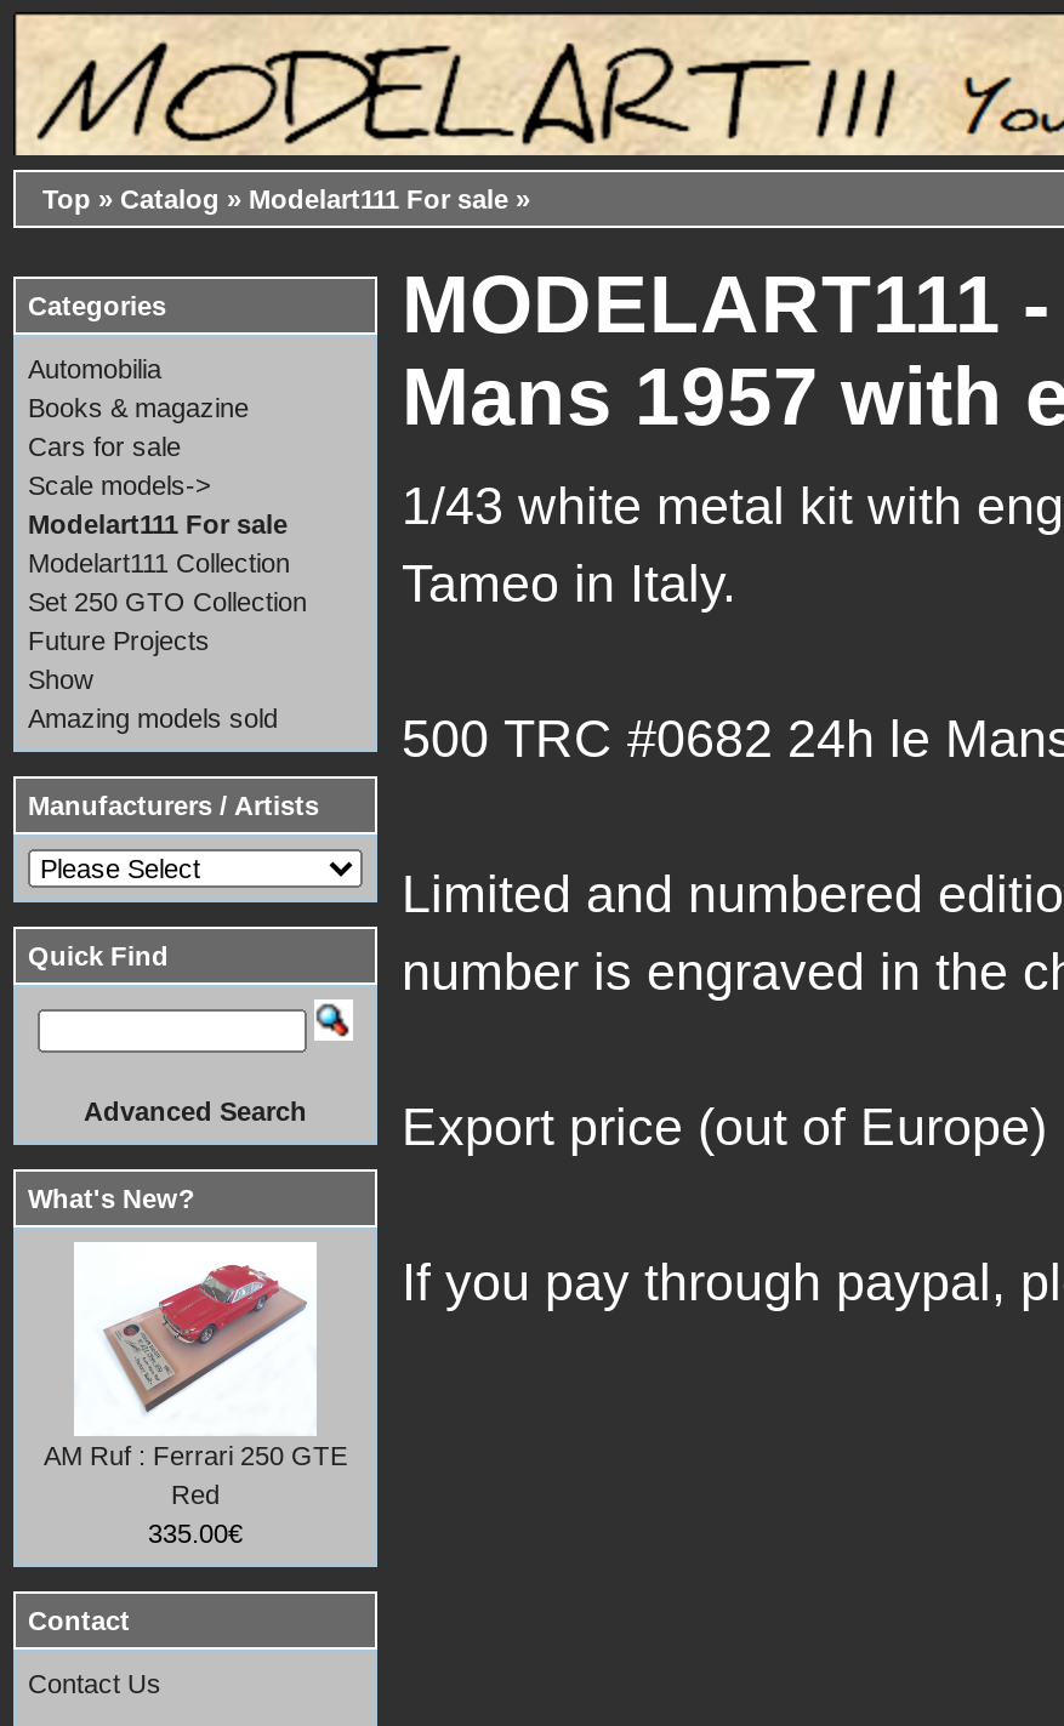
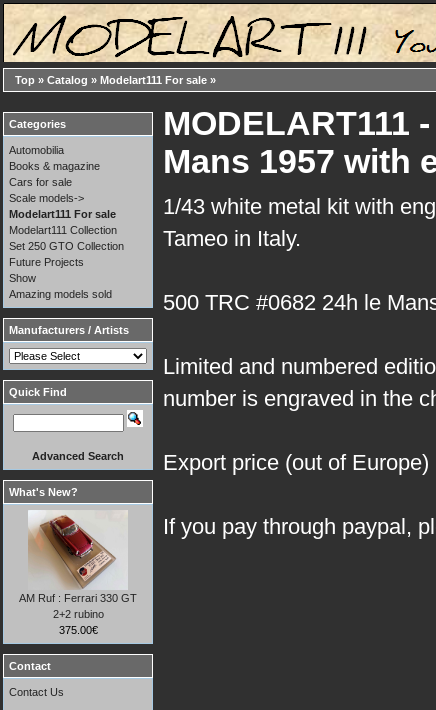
- [image]
- AM Ruf : Ferrari 250 GTE
- Red
- 335.00€
+ [image]
+ AM Ruf : Ferrari 330 GT
+ 2+2 rubino
+ 375.00€
